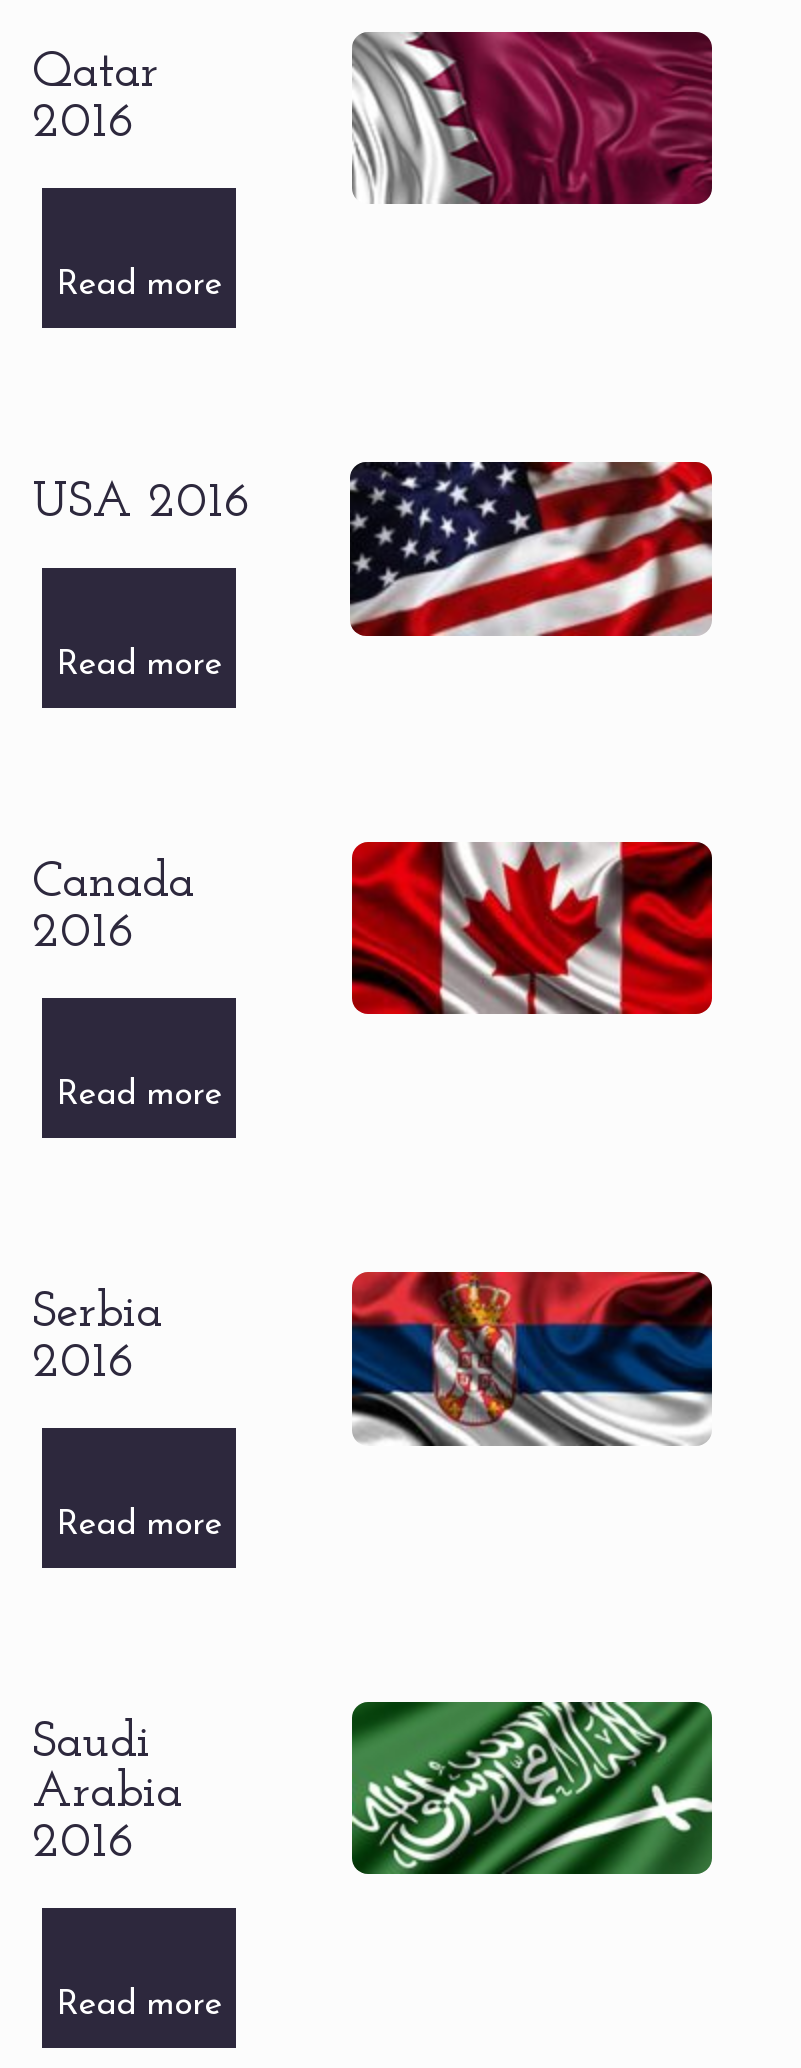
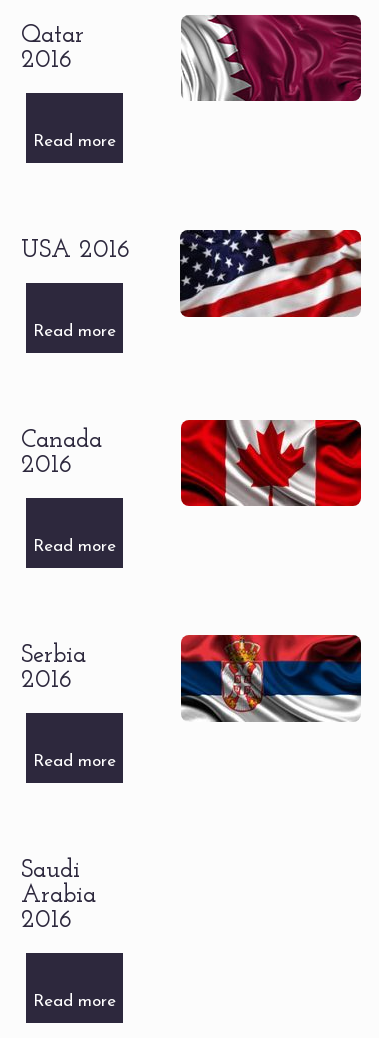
- [image]
